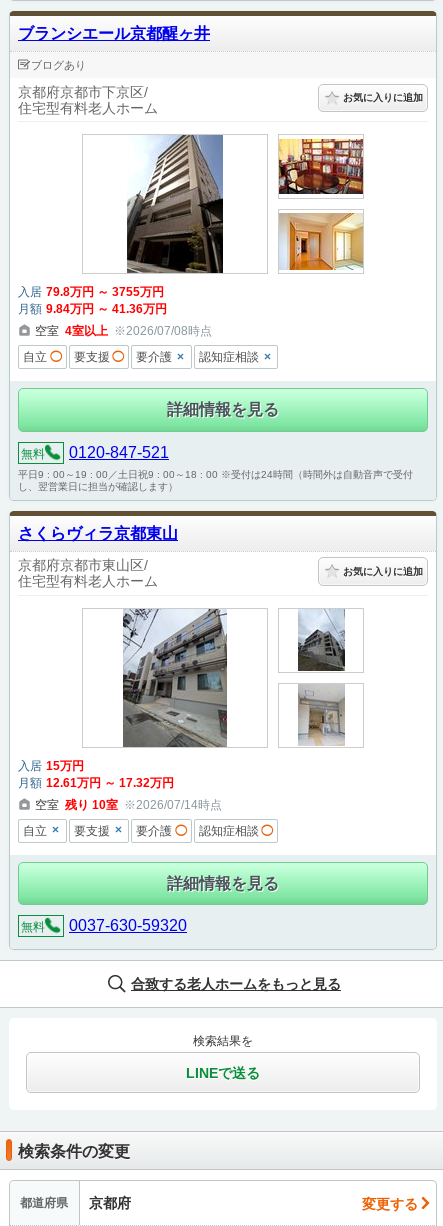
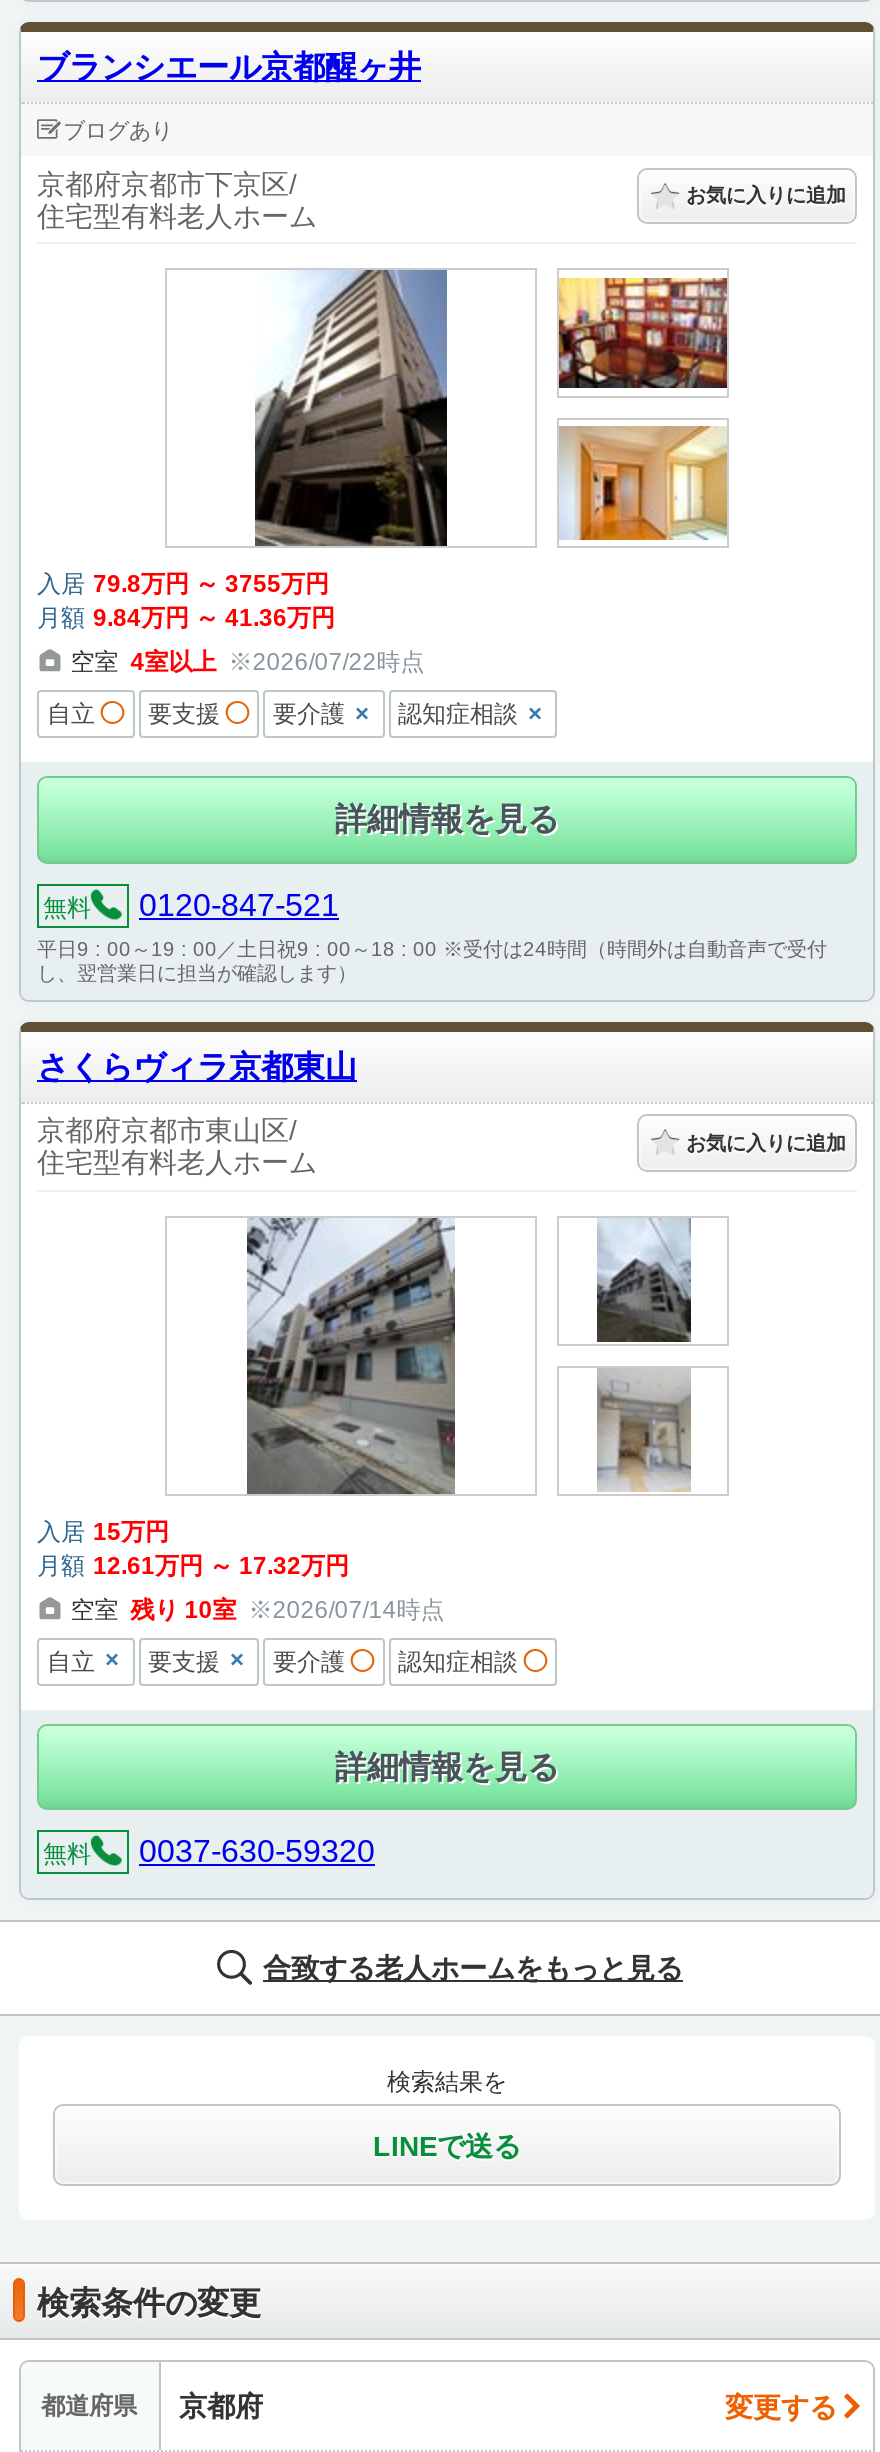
- 空室 4室以上 ※2026/07/08時点
+ 空室 4室以上 ※2026/07/22時点
